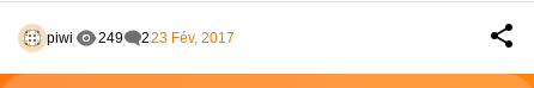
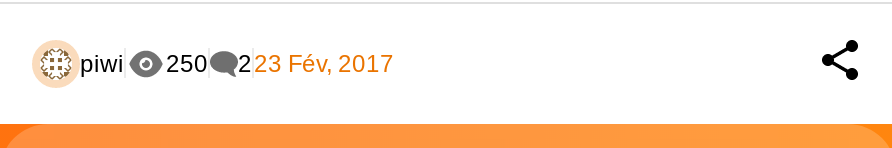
- piwi 249 2 23 Fév, 2017
+ piwi 250 2 23 Fév, 2017
